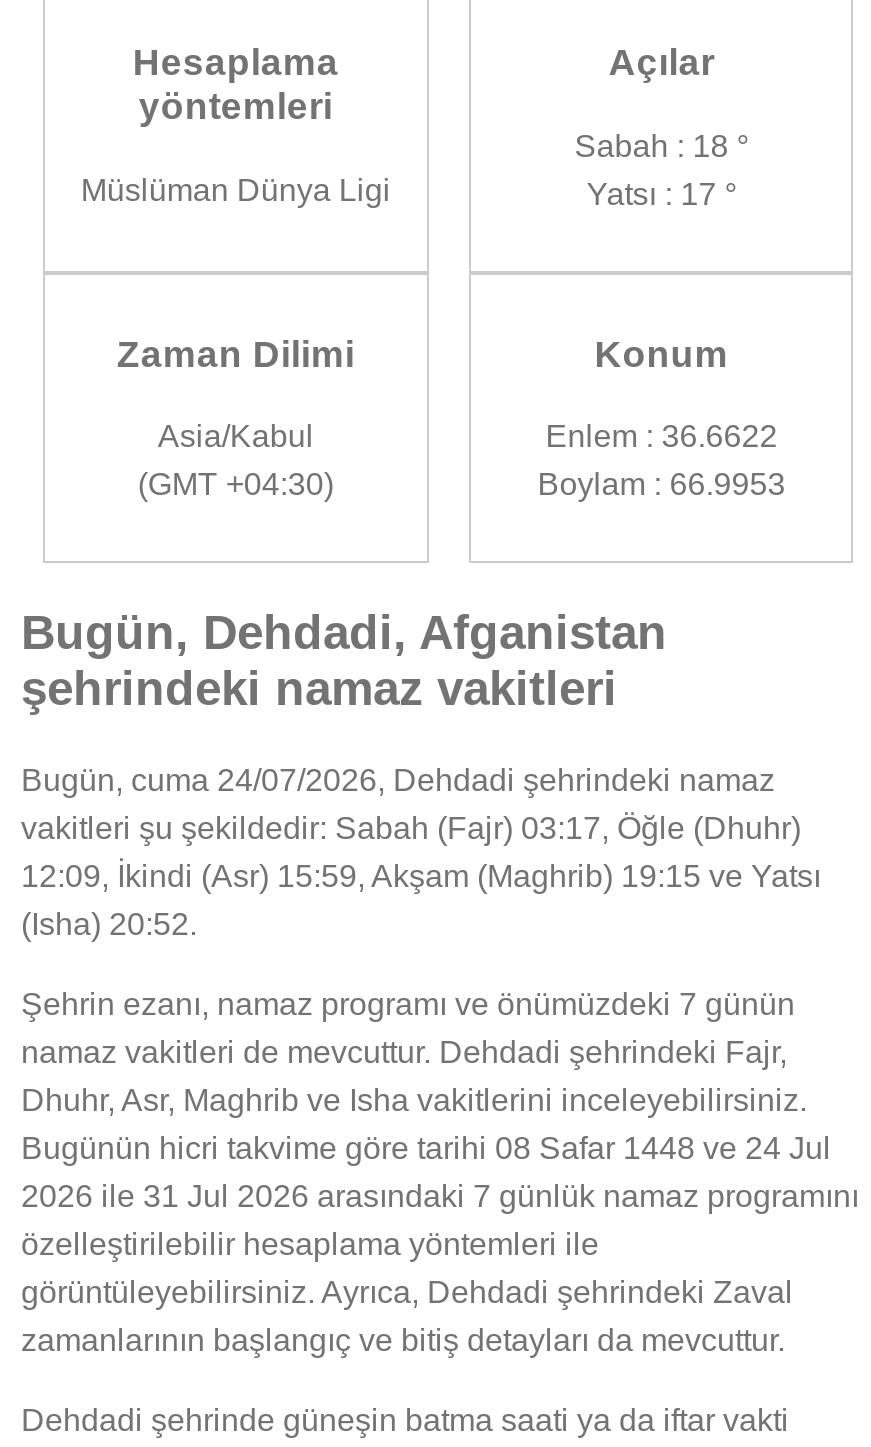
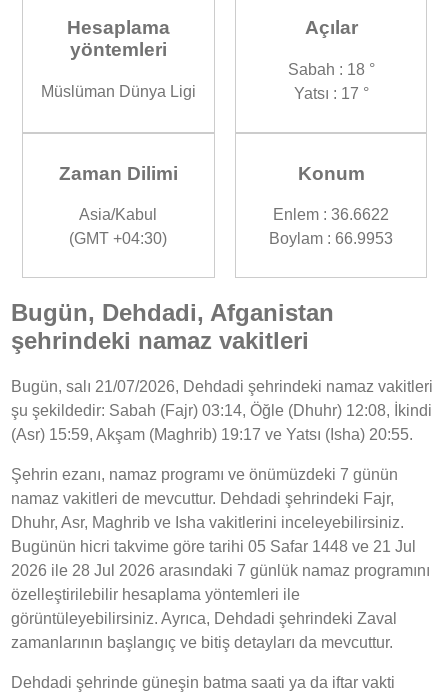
- Bugün, cuma 24/07/2026, Dehdadi şehrindeki namaz
- vakitleri şu şekildedir: Sabah (Fajr) 03:17, Öğle (Dhuhr)
- 12:09, İkindi (Asr) 15:59, Akşam (Maghrib) 19:15 ve Yatsı
- (Isha) 20:52.
+ Bugün, salı 21/07/2026, Dehdadi şehrindeki namaz vakitleri
+ şu şekildedir: Sabah (Fajr) 03:14, Öğle (Dhuhr) 12:08, İkindi
+ (Asr) 15:59, Akşam (Maghrib) 19:17 ve Yatsı (Isha) 20:55.

- Bugünün hicri takvime göre tarihi 08 Safar 1448 ve 24 Jul
+ Bugünün hicri takvime göre tarihi 05 Safar 1448 ve 21 Jul

- 2026 ile 31 Jul 2026 arasındaki 7 günlük namaz programını
+ 2026 ile 28 Jul 2026 arasındaki 7 günlük namaz programını
